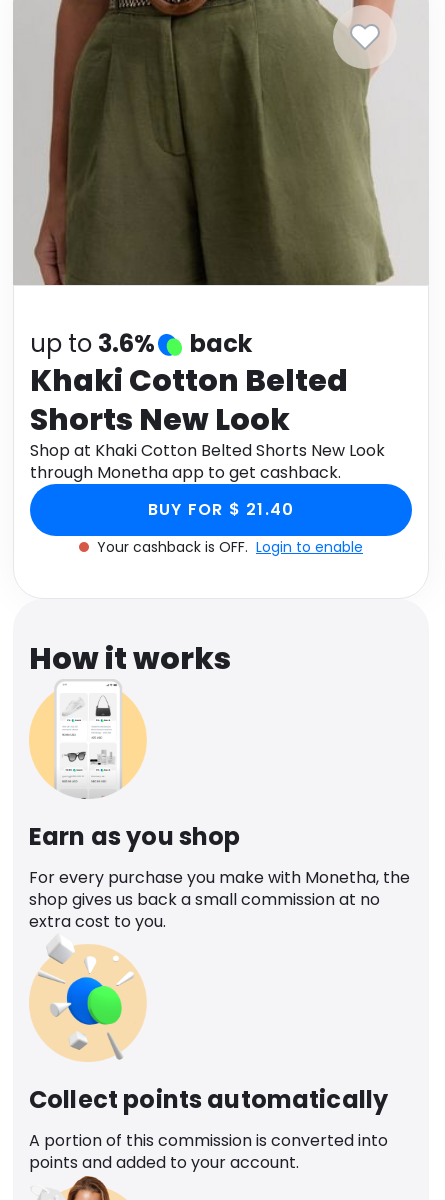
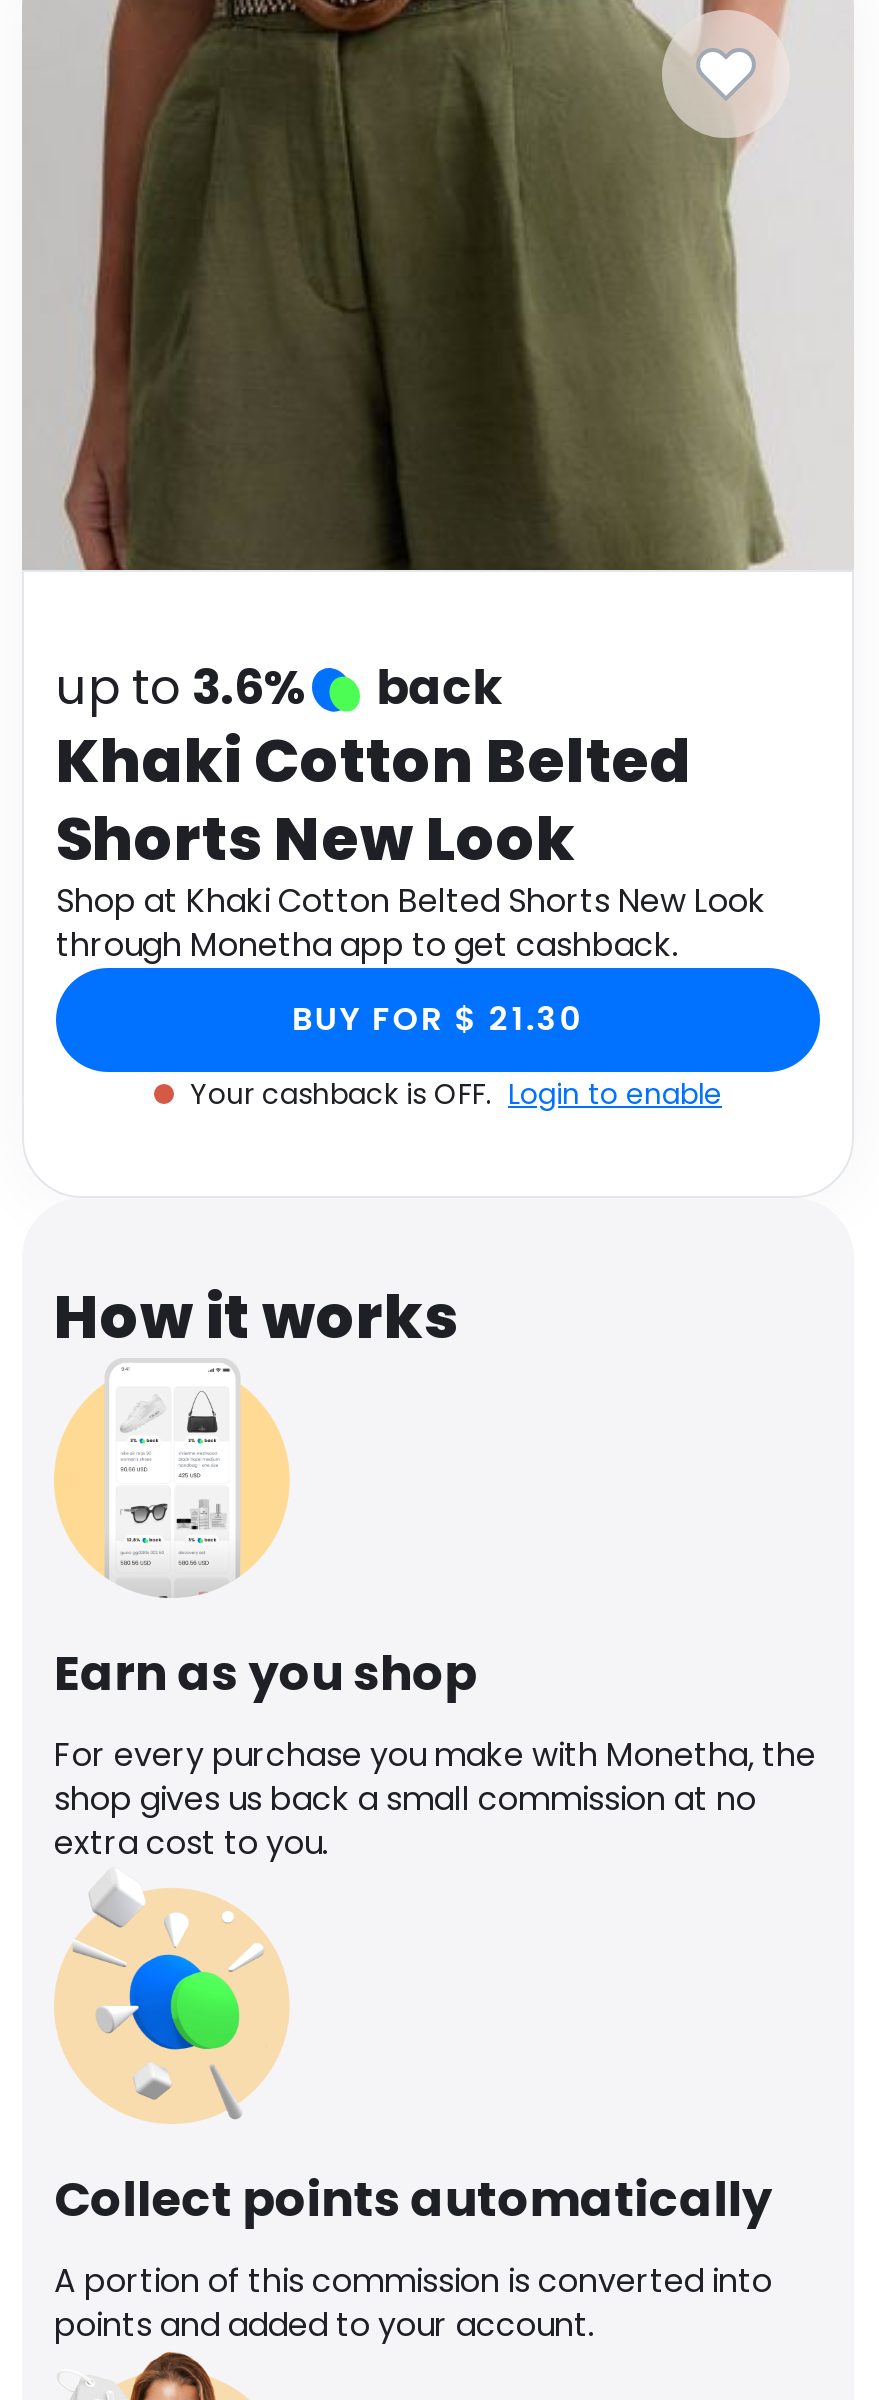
- BUY FOR $ 21.40
+ BUY FOR $ 21.30
